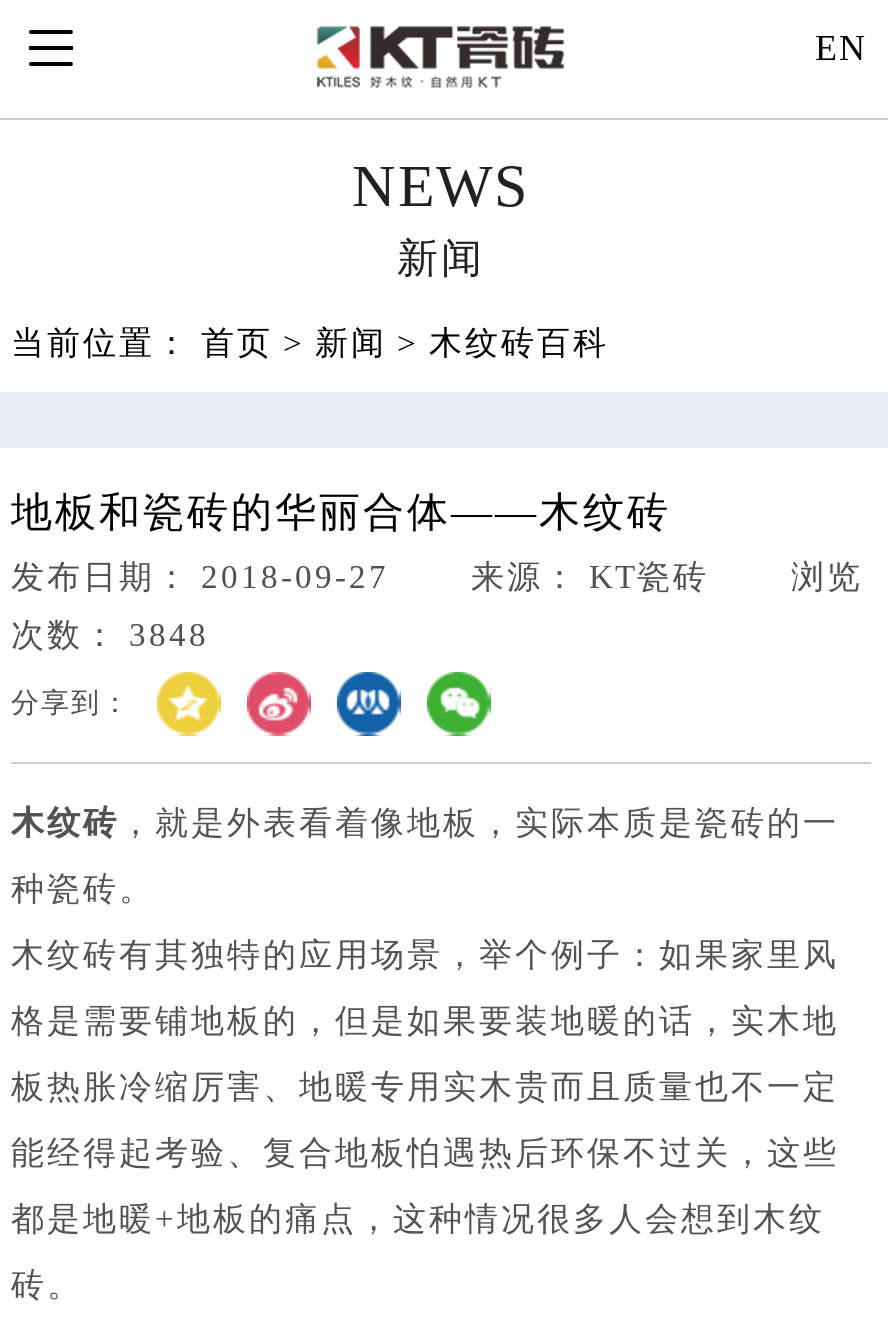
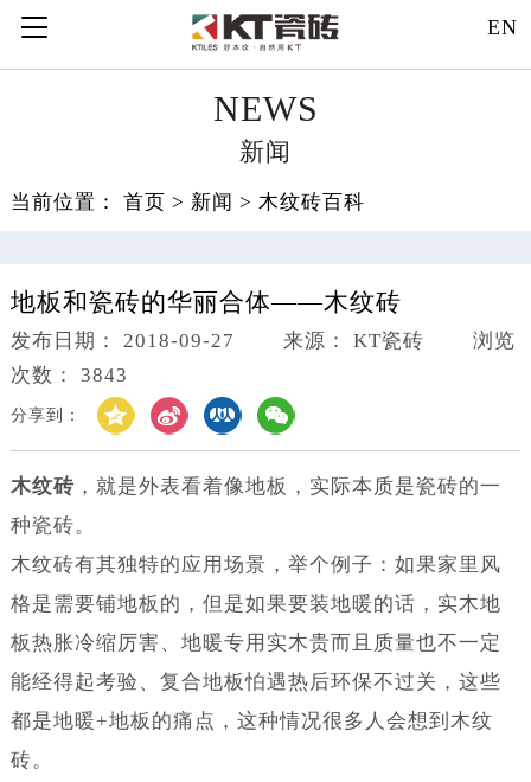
- 次数： 3848
+ 次数： 3843
